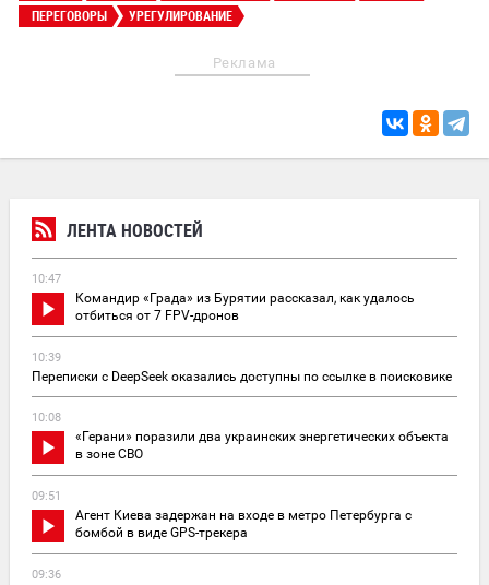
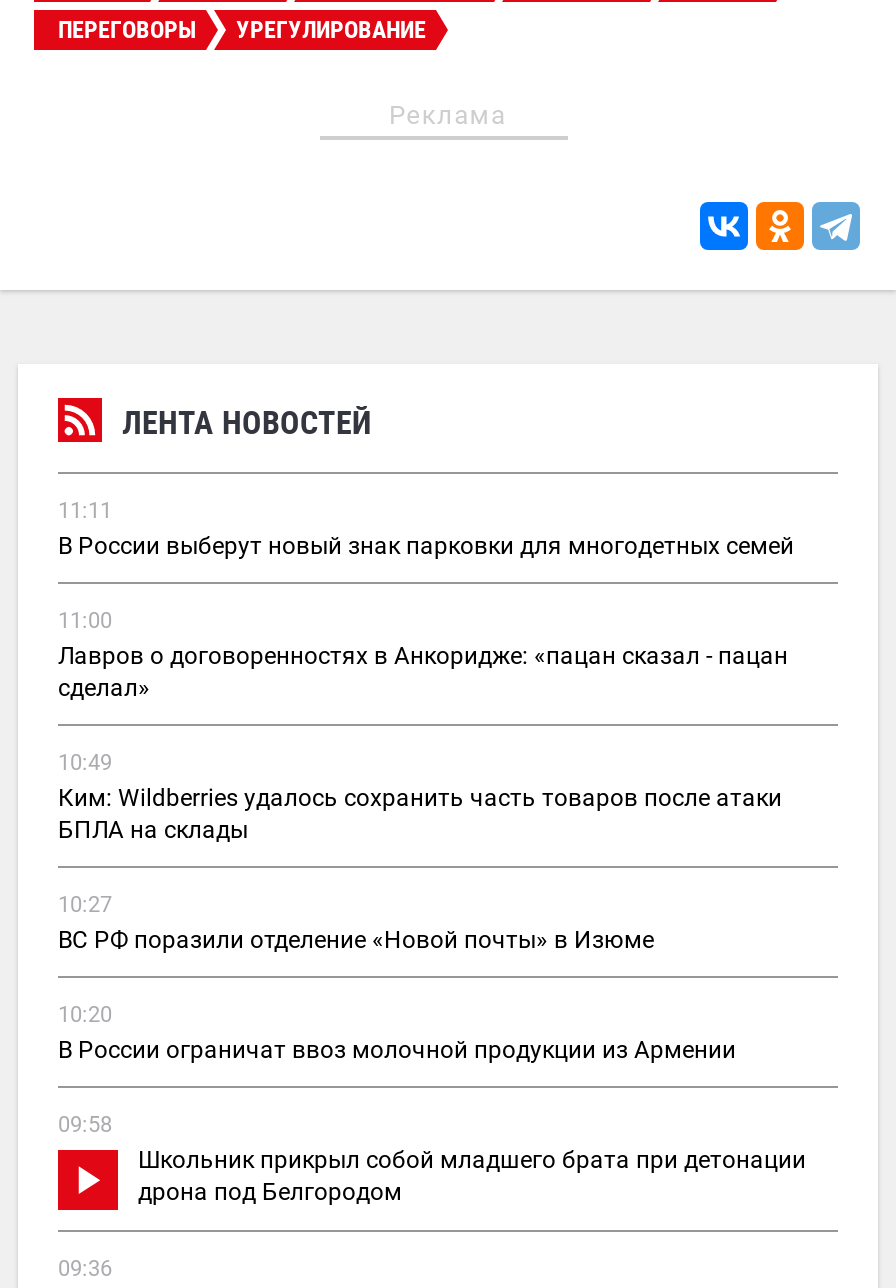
- 10:47
- Командир «Града» из Бурятии рассказал, как удалось
- отбиться от 7 FPV-дронов
- 10:39
- Переписки с DeepSeek оказались доступны по ссылке в поисковике
- 10:08
- «Герани» поразили два украинских энергетических объекта
- в зоне СВО
- 09:51
- Агент Киева задержан на входе в метро Петербурга с
- бомбой в виде GPS-трекера
+ 11:11
+ В России выберут новый знак парковки для многодетных семей
+ 11:00
+ Лавров о договоренностях в Анкоридже: «пацан сказал - пацан
+ сделал»
+ 10:49
+ Ким: Wildberries удалось сохранить часть товаров после атаки
+ БПЛА на склады
+ 10:27
+ ВС РФ поразили отделение «Новой почты» в Изюме
+ 10:20
+ В России ограничат ввоз молочной продукции из Армении
+ 09:58
+ Школьник прикрыл собой младшего брата при детонации
+ дрона под Белгородом
